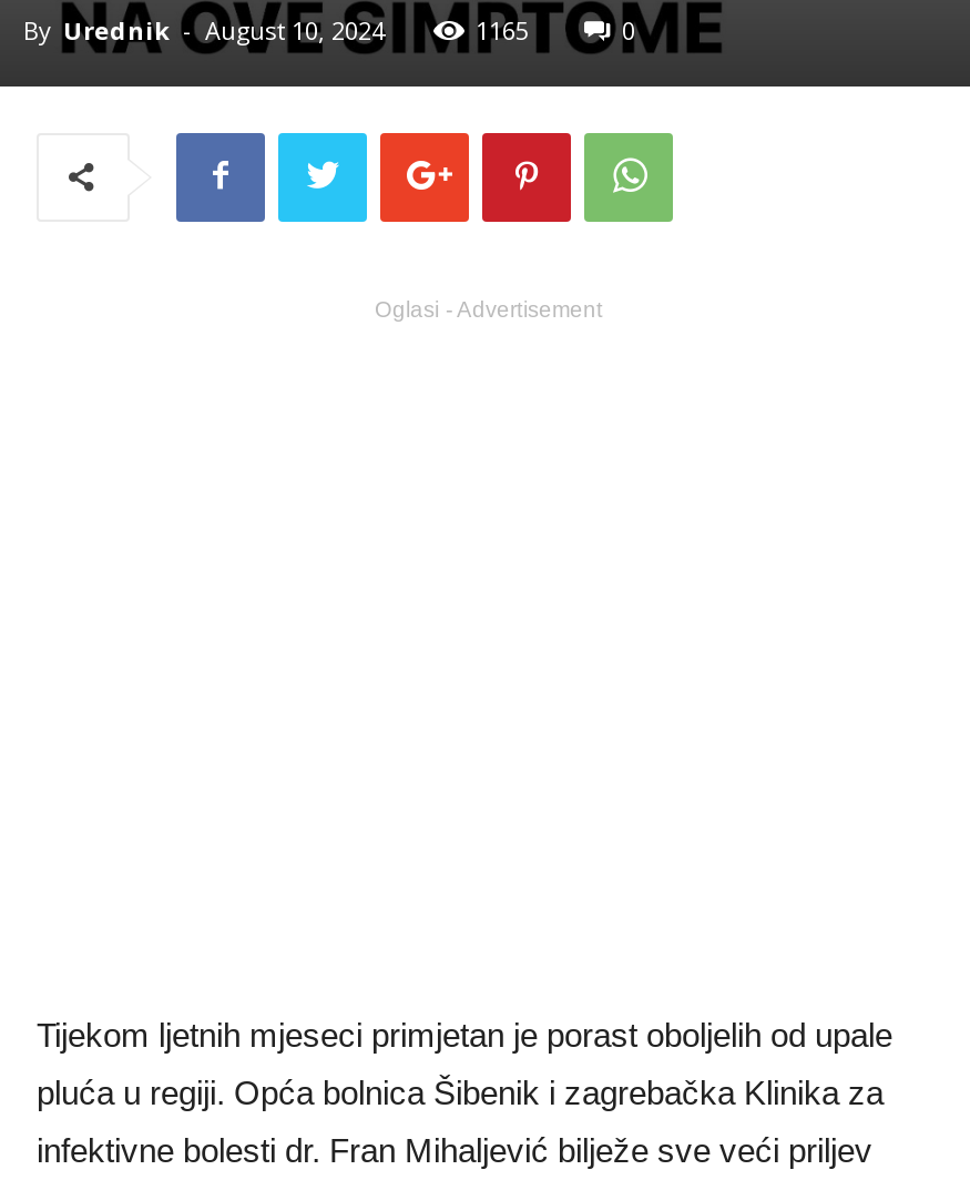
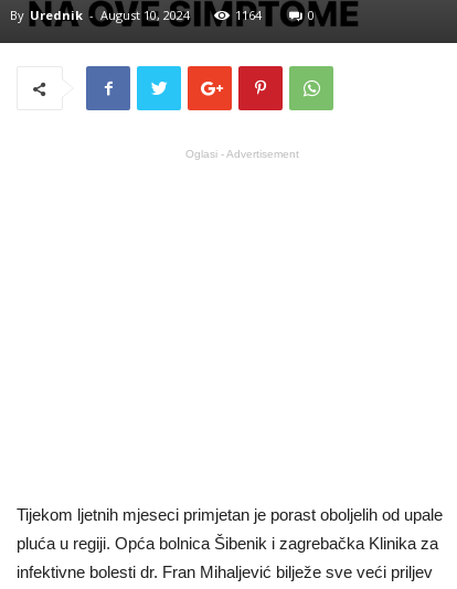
- 1165
+ 1164
